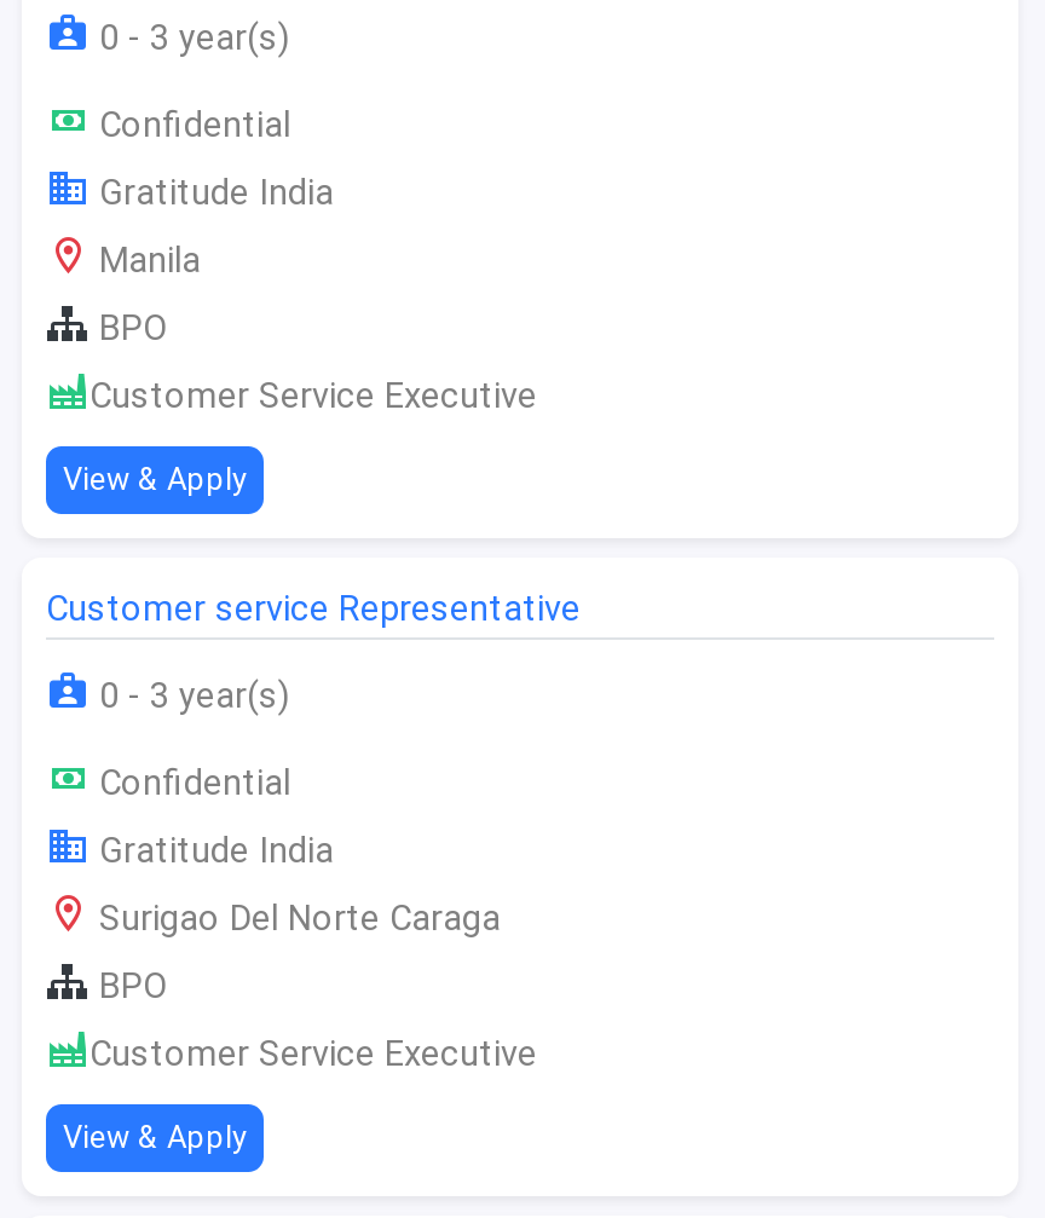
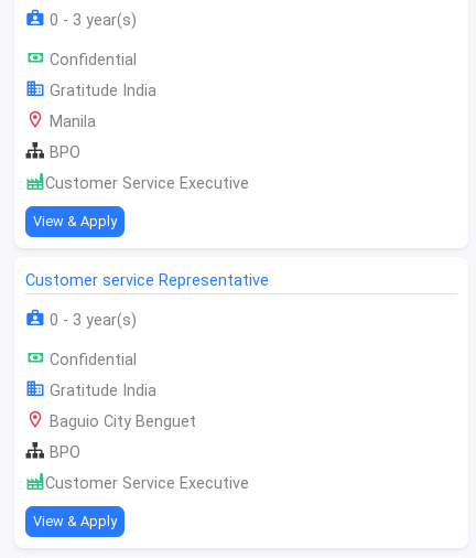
- Surigao Del Norte Caraga
+ Baguio City Benguet
